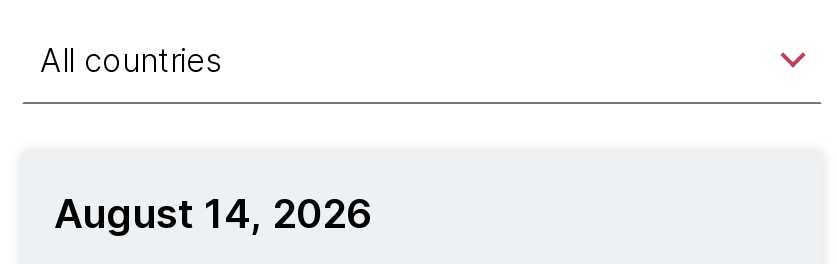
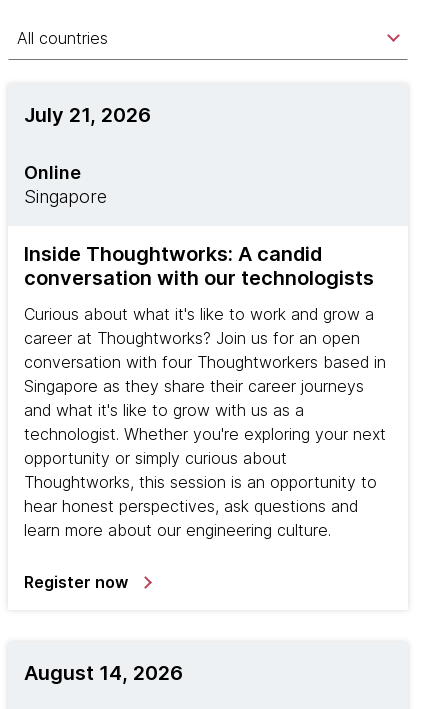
+ July 21, 2026
+ Online
+ Singapore
+ Inside Thoughtworks: A candid
+ conversation with our technologists
+ Curious about what it's like to work and grow a
+ career at Thoughtworks? Join us for an open
+ conversation with four Thoughtworkers based in
+ Singapore as they share their career journeys
+ and what it's like to grow with us as a
+ technologist. Whether you're exploring your next
+ opportunity or simply curious about
+ Thoughtworks, this session is an opportunity to
+ hear honest perspectives, ask questions and
+ learn more about our engineering culture.
+ Register now
